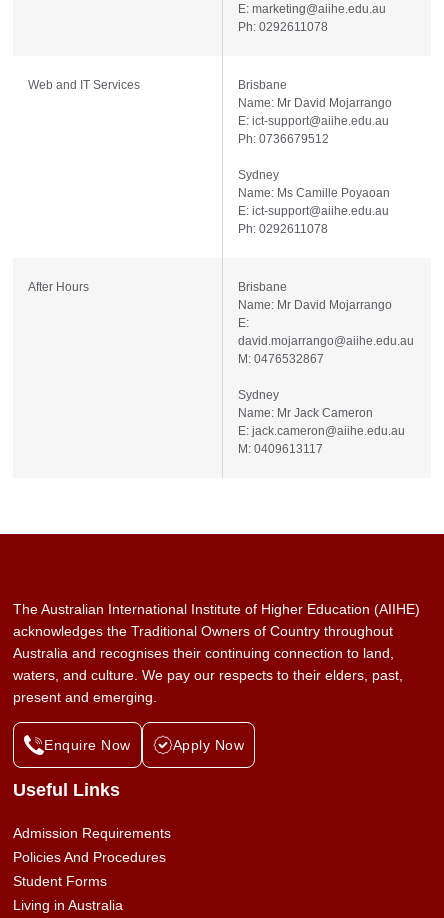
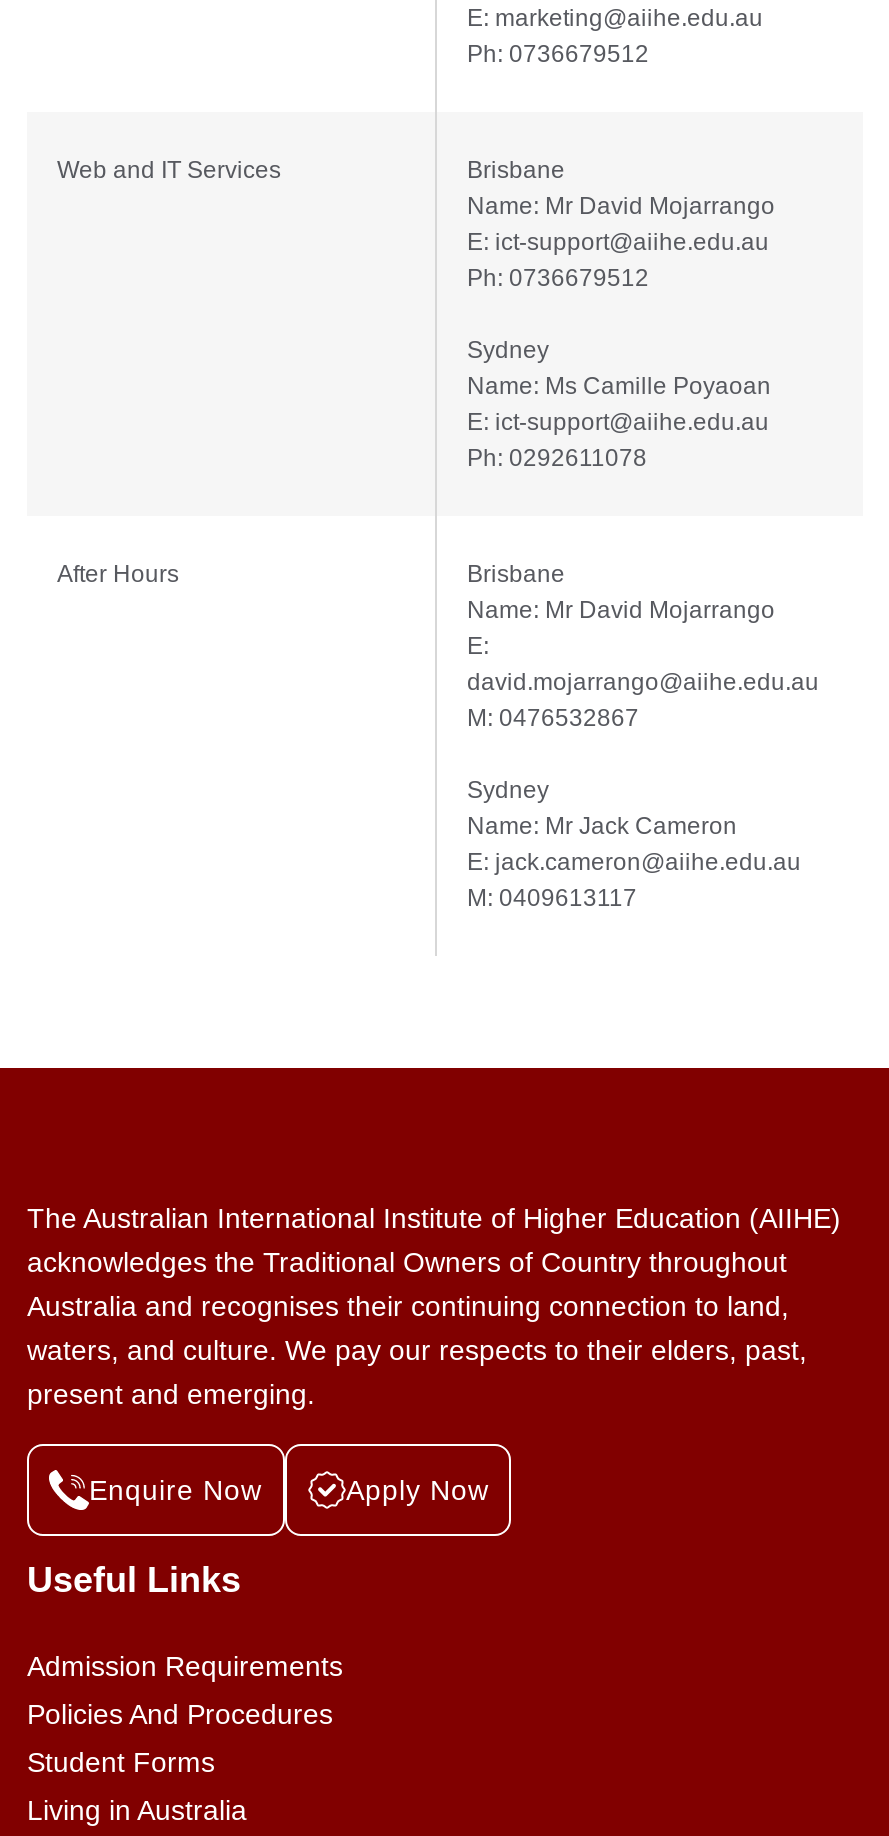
- Ph: 0292611078
+ Ph: 0736679512
